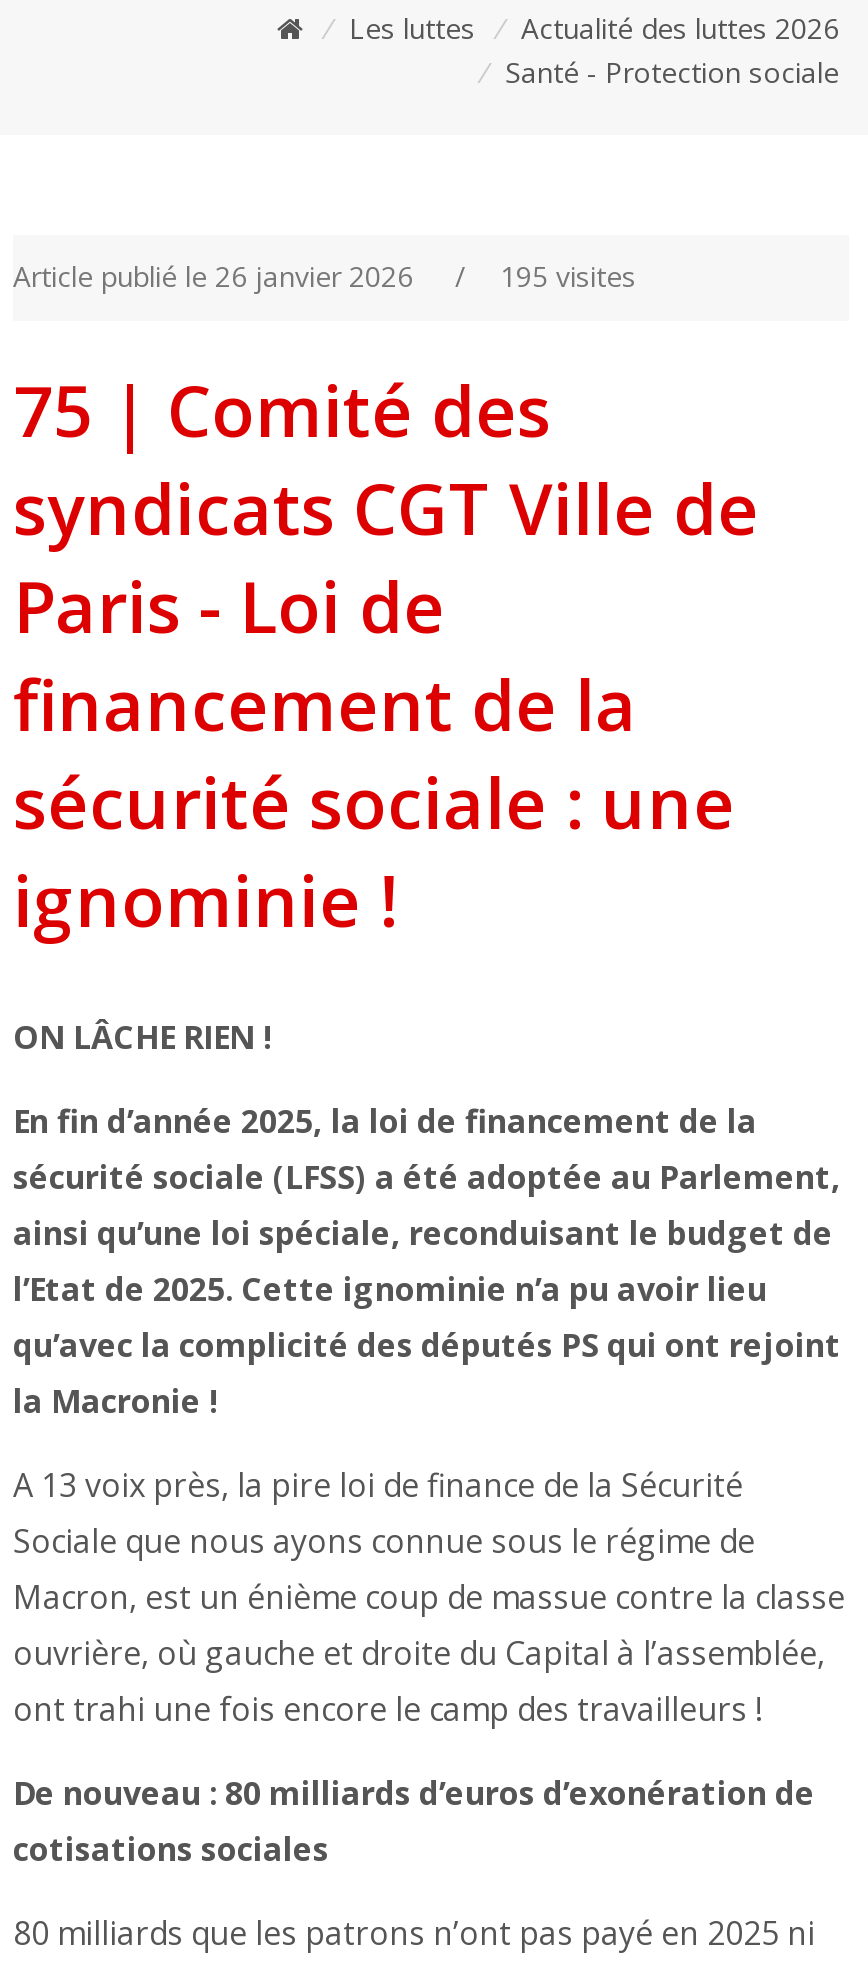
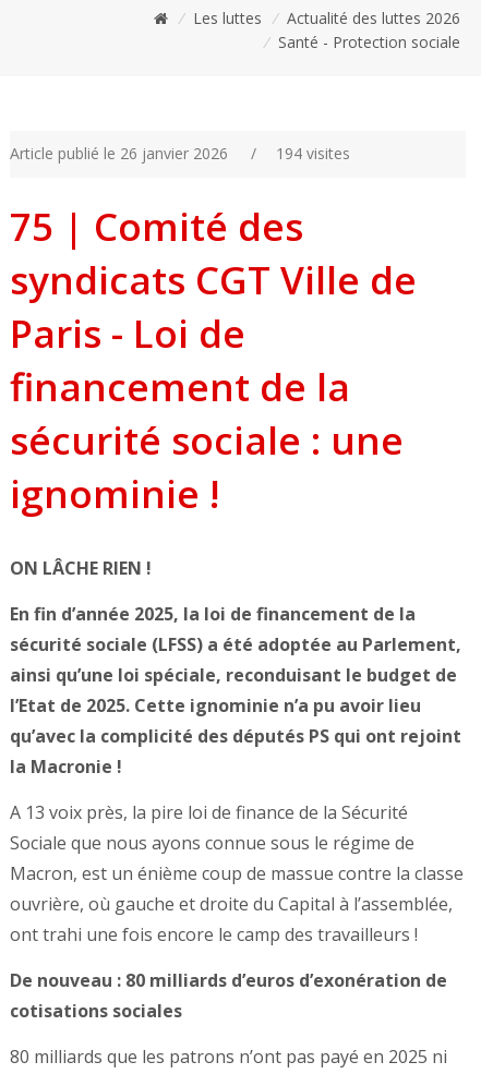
- 195 visites
+ 194 visites
